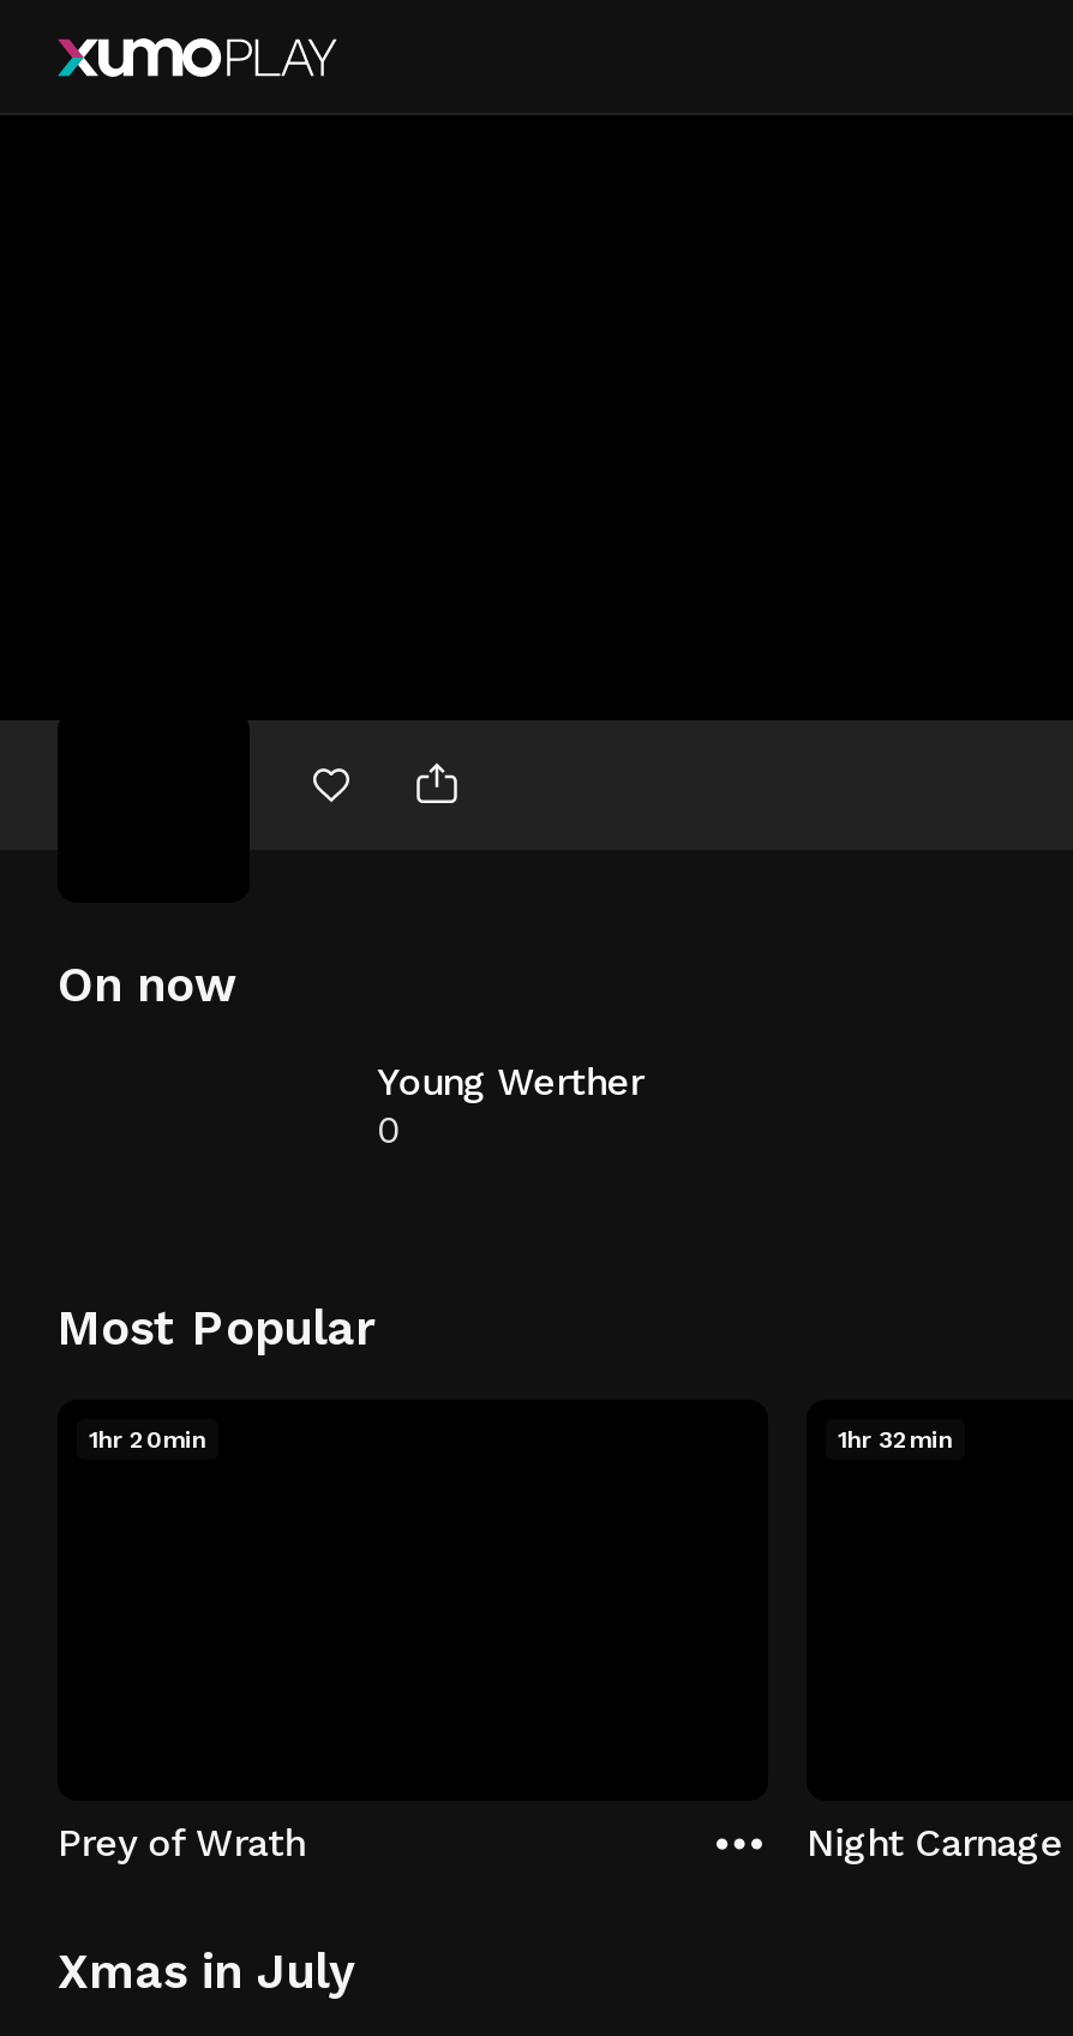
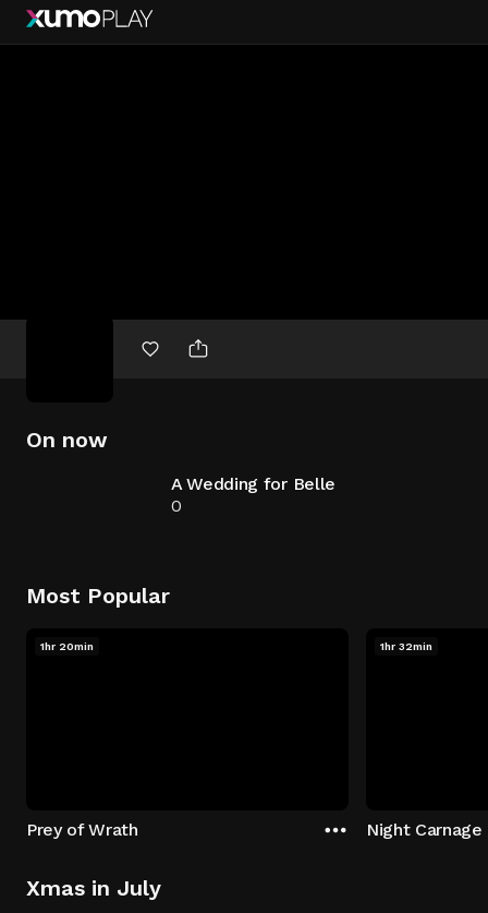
- Young Werther
+ A Wedding for Belle
